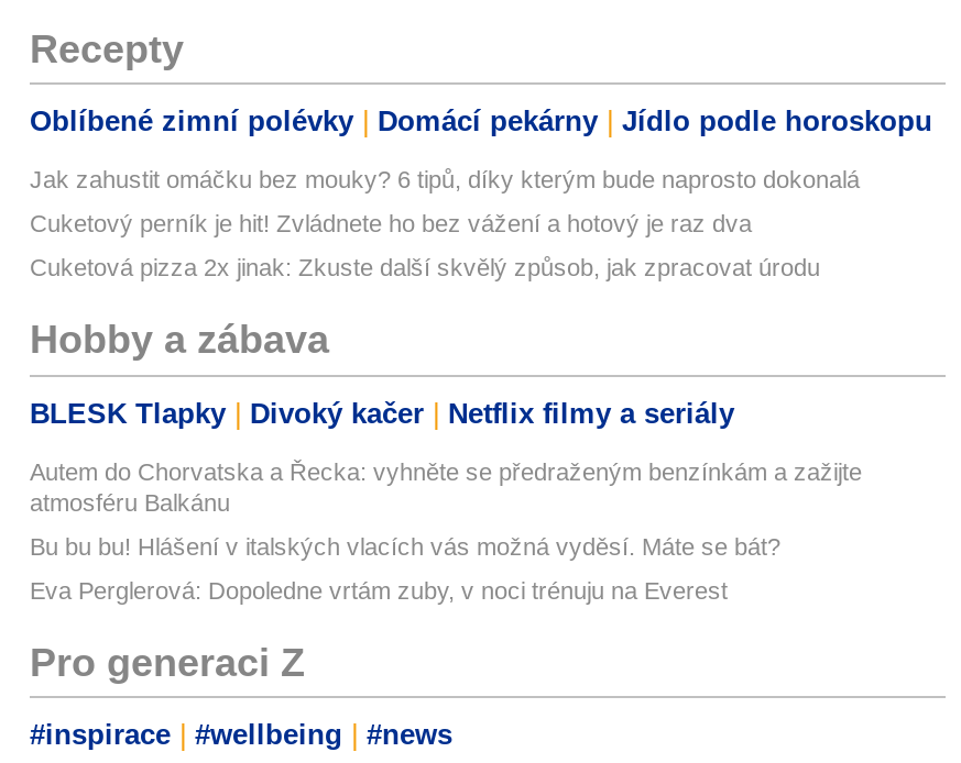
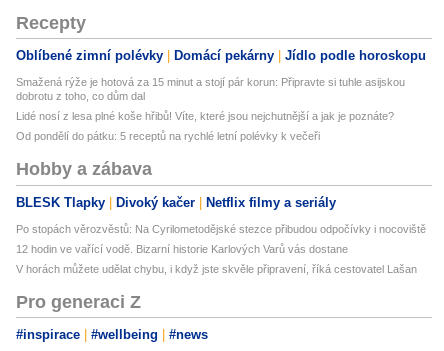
- Jak zahustit omáčku bez mouky? 6 tipů, díky kterým bude naprosto dokonalá
+ Smažená rýže je hotová za 15 minut a stojí pár korun: Připravte si tuhle asijskou
+ dobrotu z toho, co dům dal

- Cuketový perník je hit! Zvládnete ho bez vážení a hotový je raz dva
+ Lidé nosí z lesa plné koše hřibů! Víte, které jsou nejchutnější a jak je poznáte?

- Cuketová pizza 2x jinak: Zkuste další skvělý způsob, jak zpracovat úrodu
+ Od pondělí do pátku: 5 receptů na rychlé letní polévky k večeři

- Autem do Chorvatska a Řecka: vyhněte se předraženým benzínkám a zažijte
- atmosféru Balkánu
+ Po stopách věrozvěstů: Na Cyrilometodějské stezce přibudou odpočívky i nocoviště

- Bu bu bu! Hlášení v italských vlacích vás možná vyděsí. Máte se bát?
+ 12 hodin ve vařící vodě. Bizarní historie Karlových Varů vás dostane

- Eva Perglerová: Dopoledne vrtám zuby, v noci trénuju na Everest
+ V horách můžete udělat chybu, i když jste skvěle připravení, říká cestovatel Lašan
